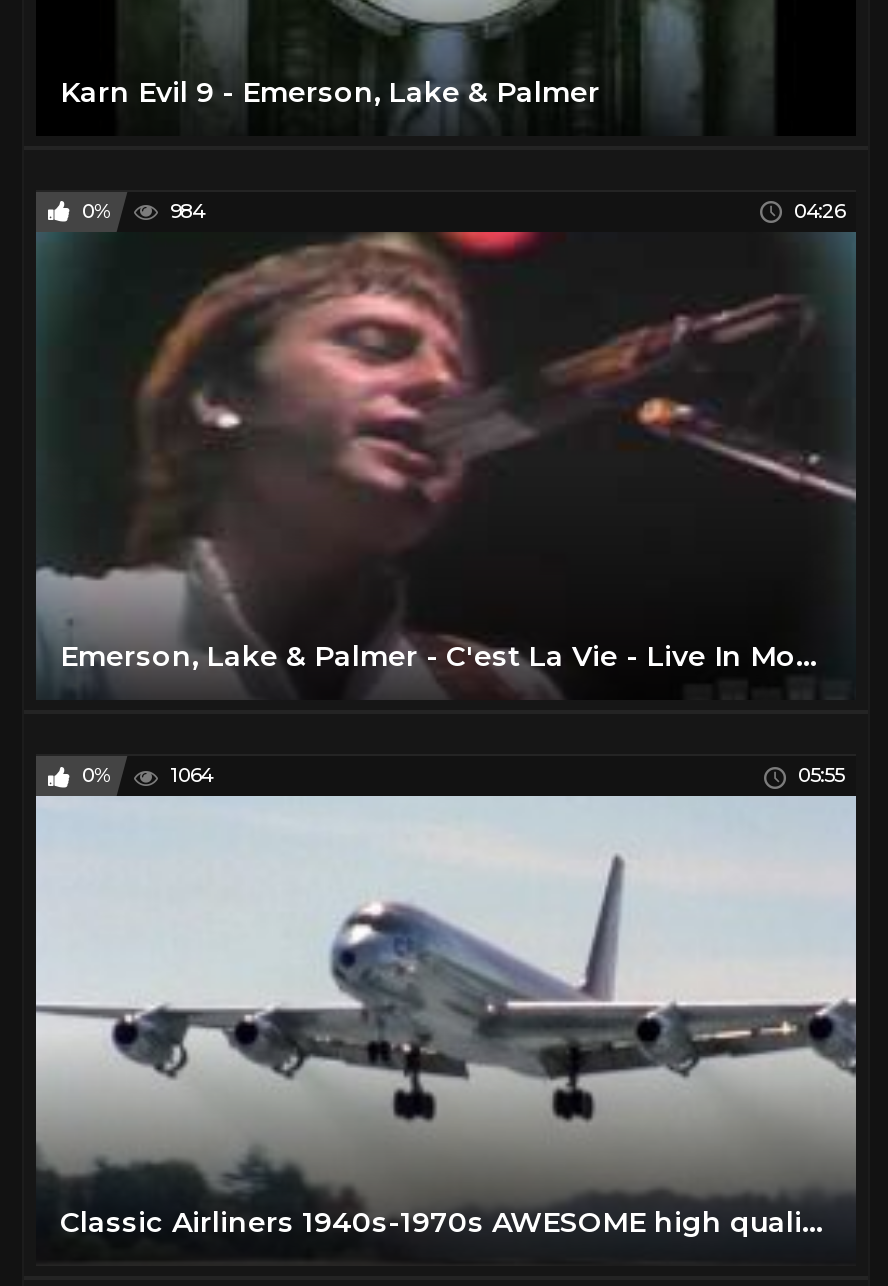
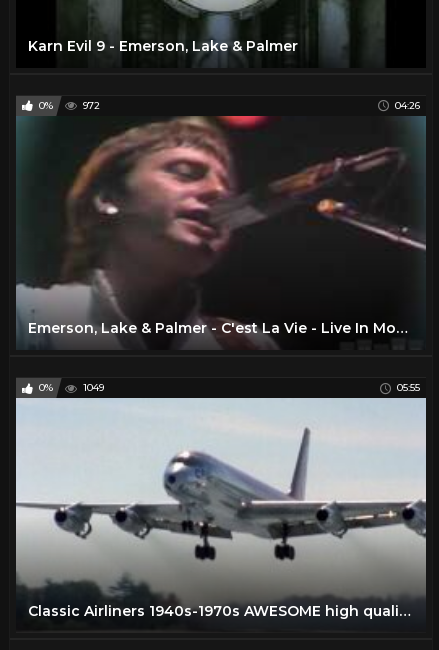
- 984
+ 972

- 1064
+ 1049
